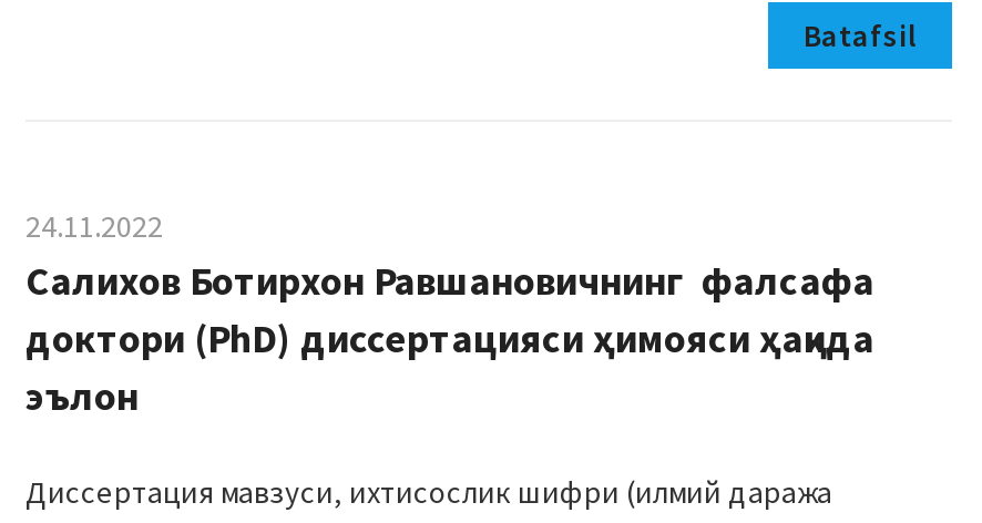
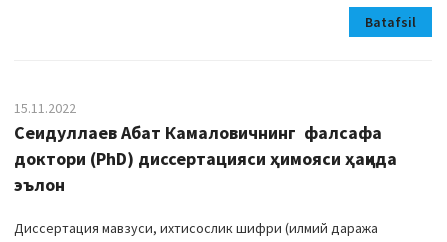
- 24.11.2022
+ 15.11.2022

- Салихов Ботирхон Равшановичнинг фалсафа
+ Сеидуллаев Абат Камаловичнинг фалсафа
